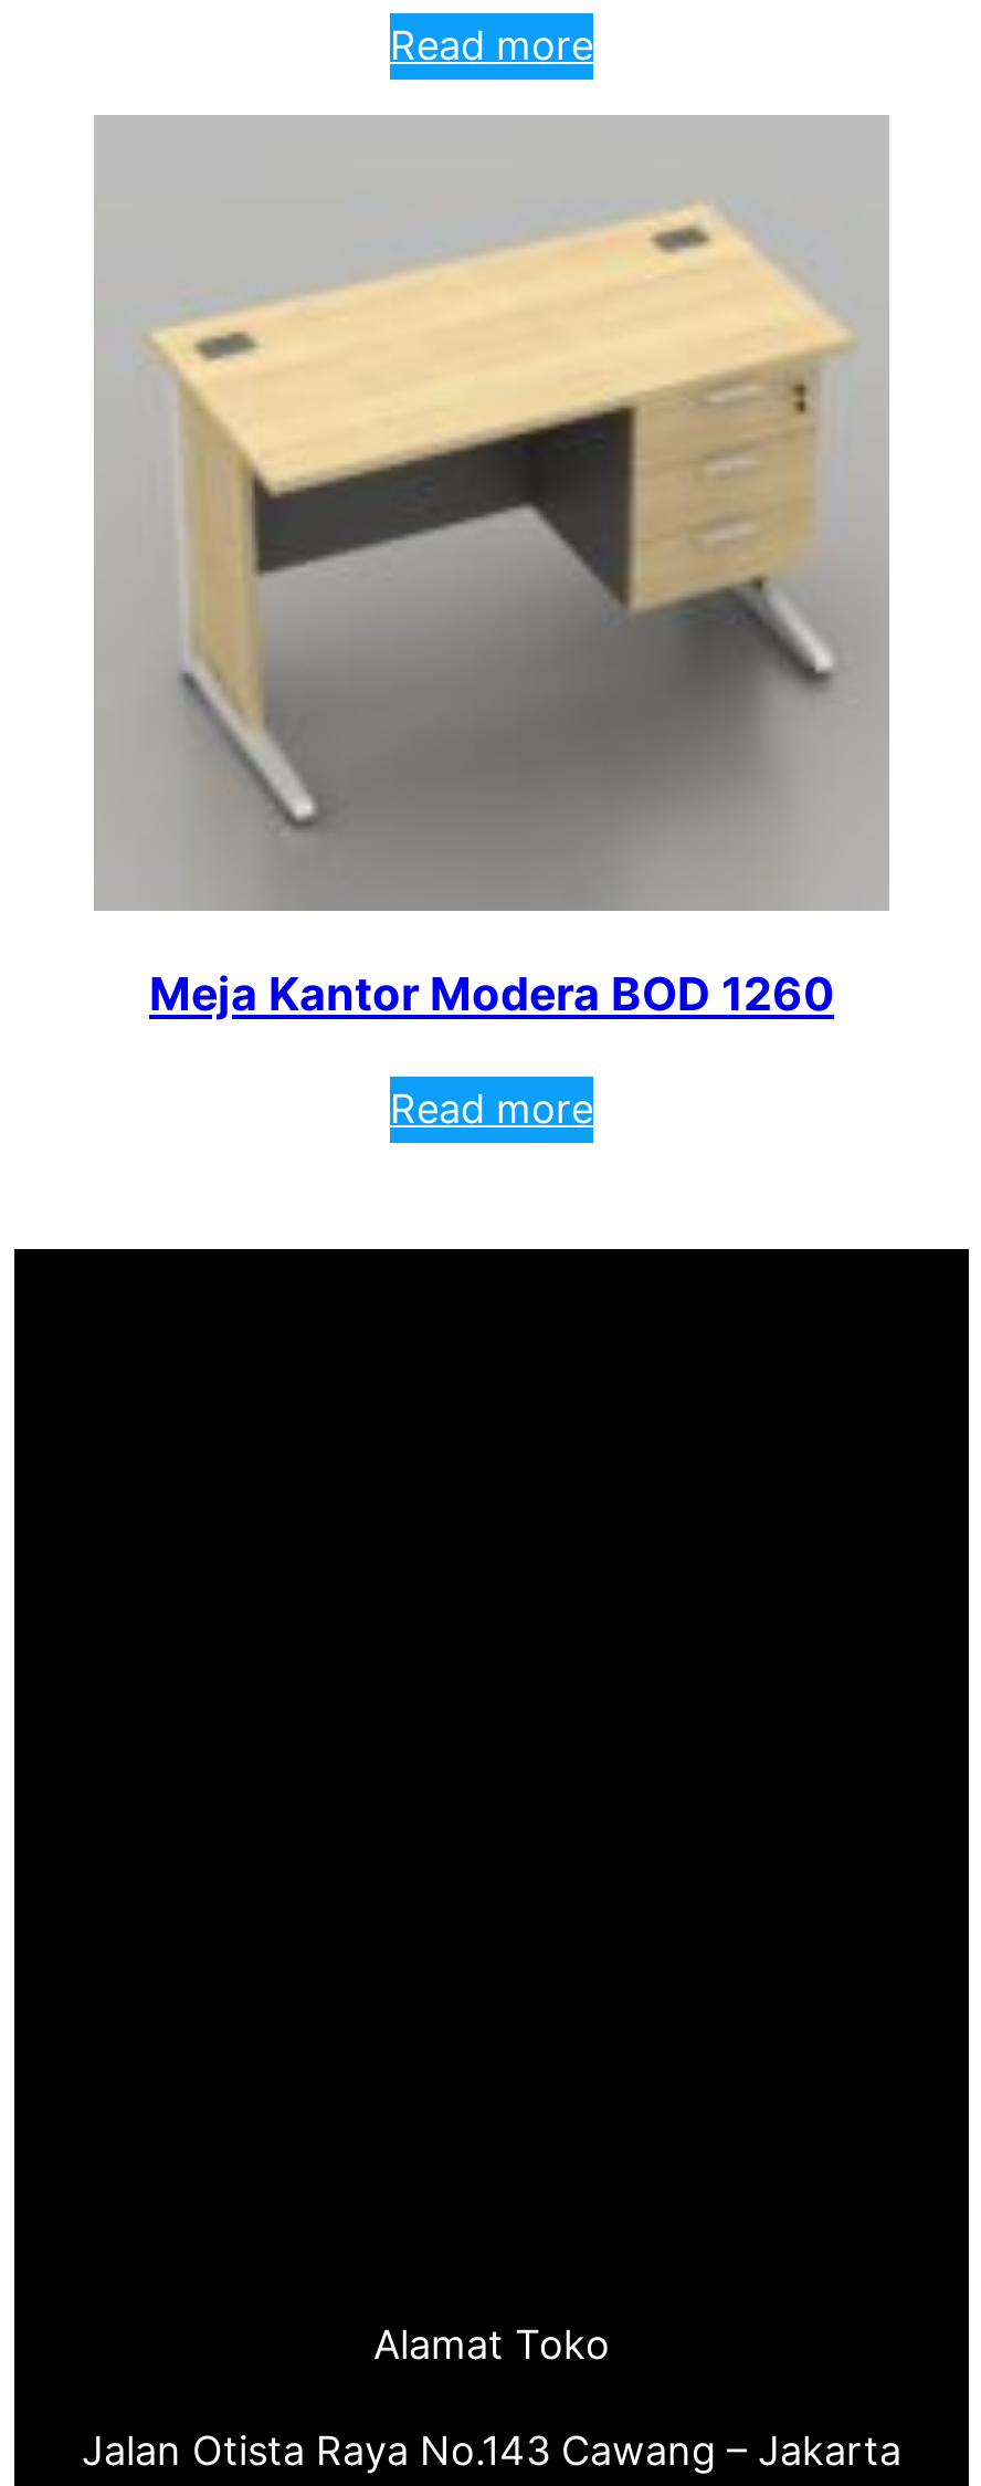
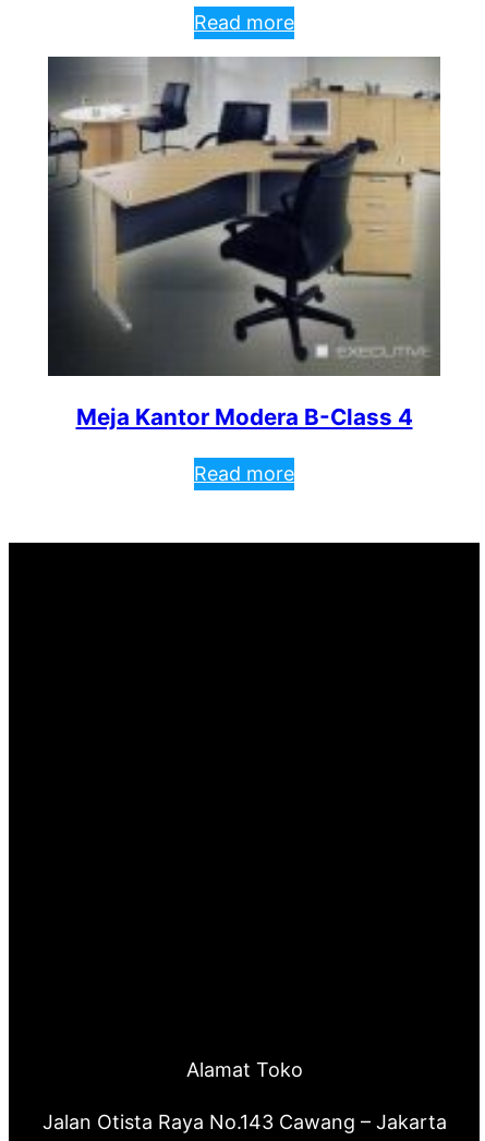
- [image]
- Meja Kantor Modera BOD 1260
+ [image]
+ Meja Kantor Modera B-Class 4
